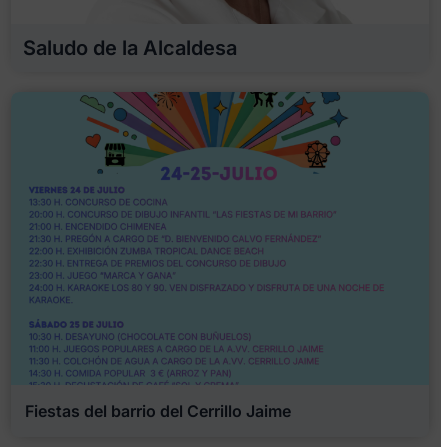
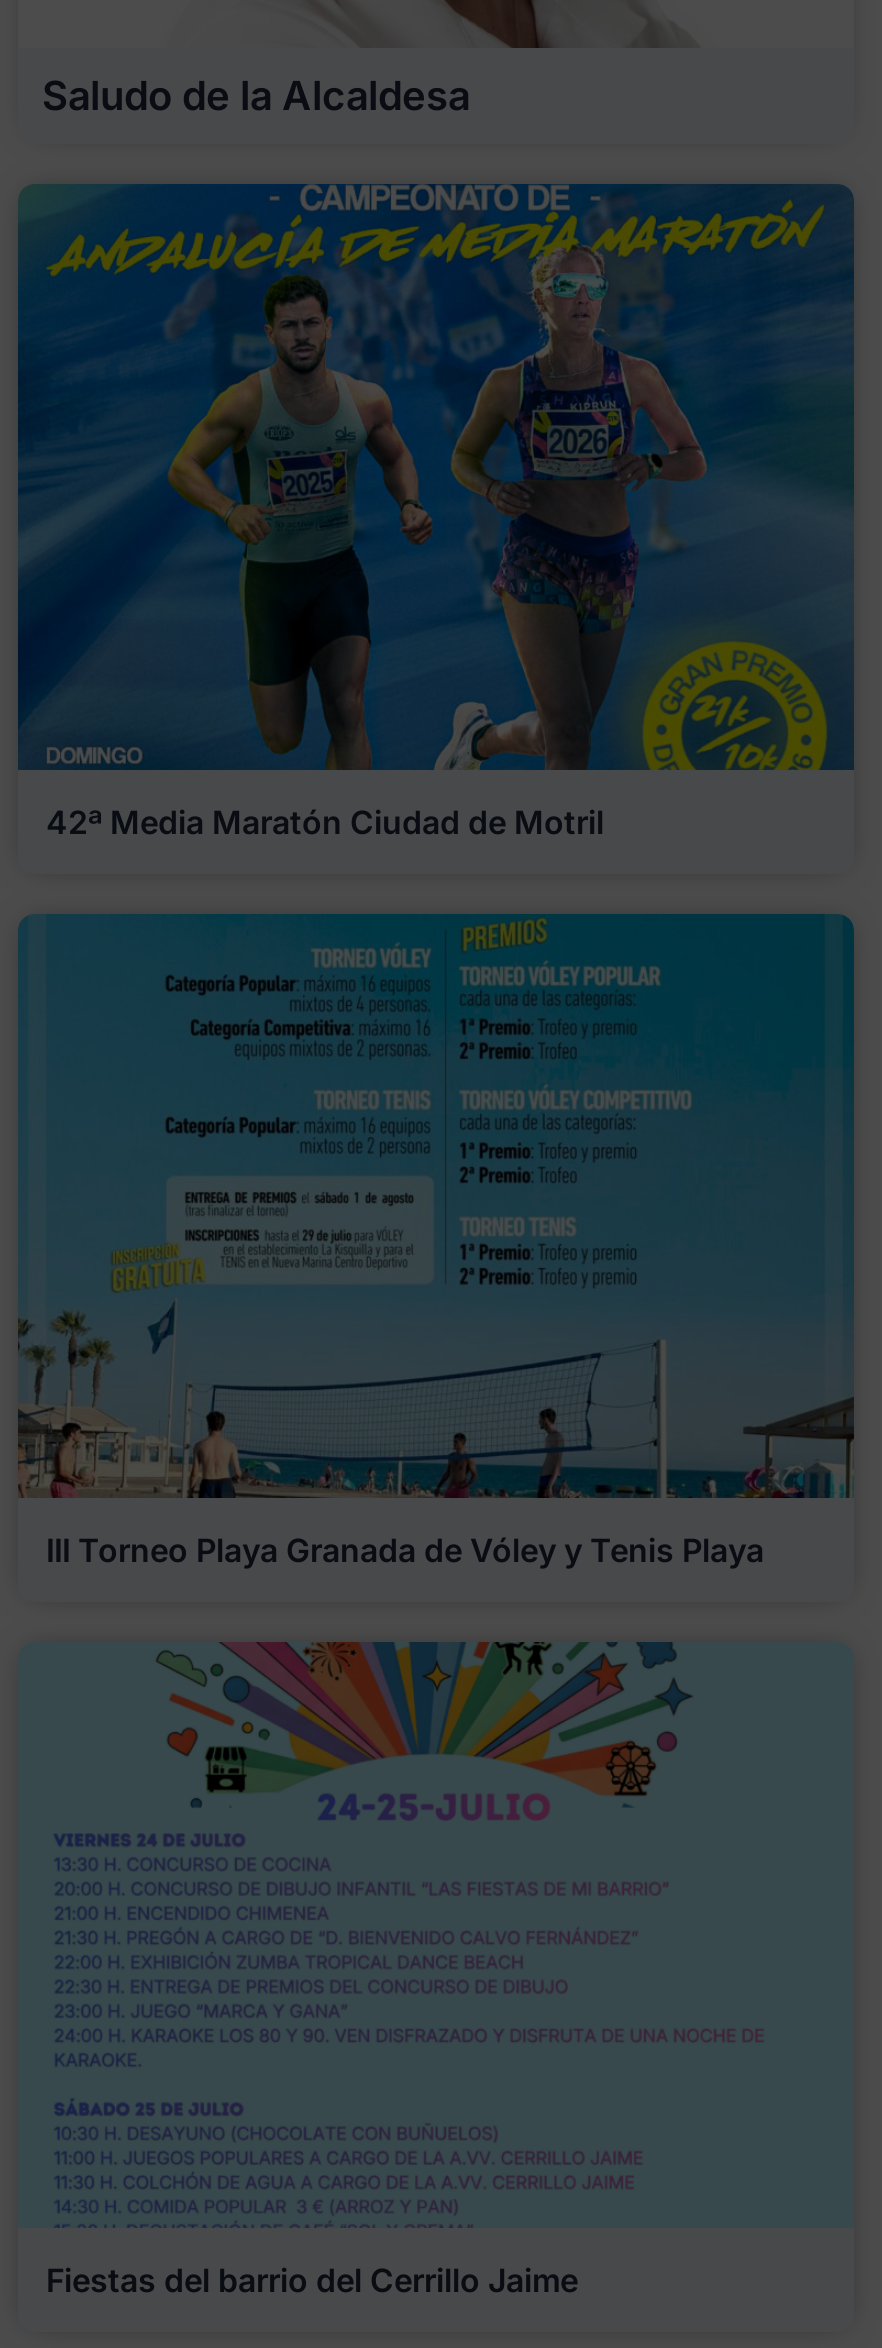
+ [image]
+ 42ª Media Maratón Ciudad de Motril

+ [image]
+ III Torneo Playa Granada de Vóley y Tenis Playa
